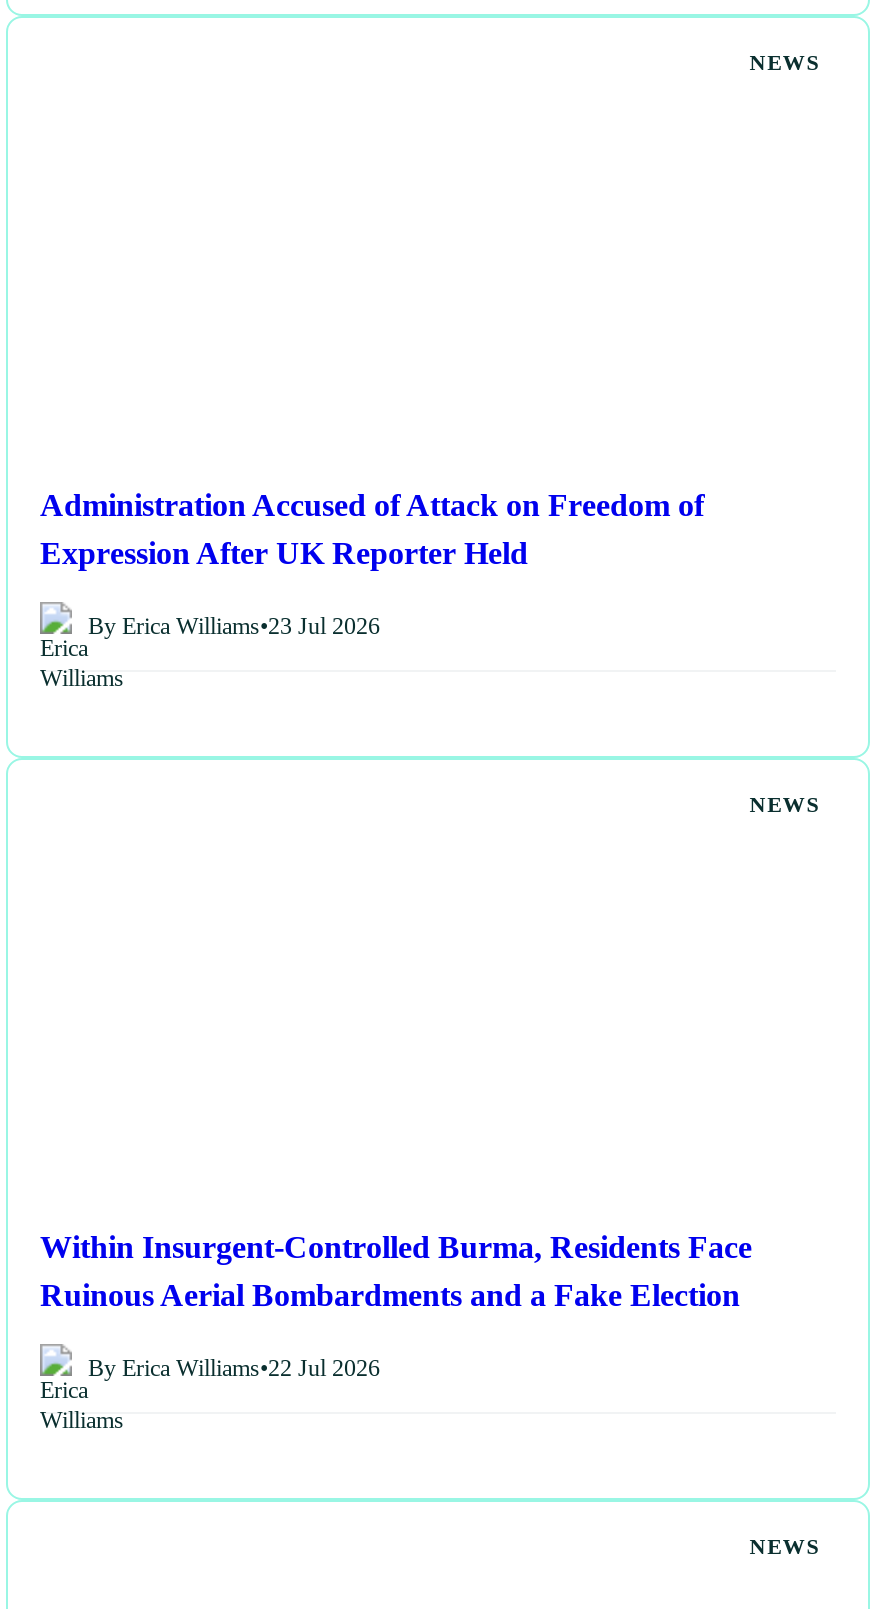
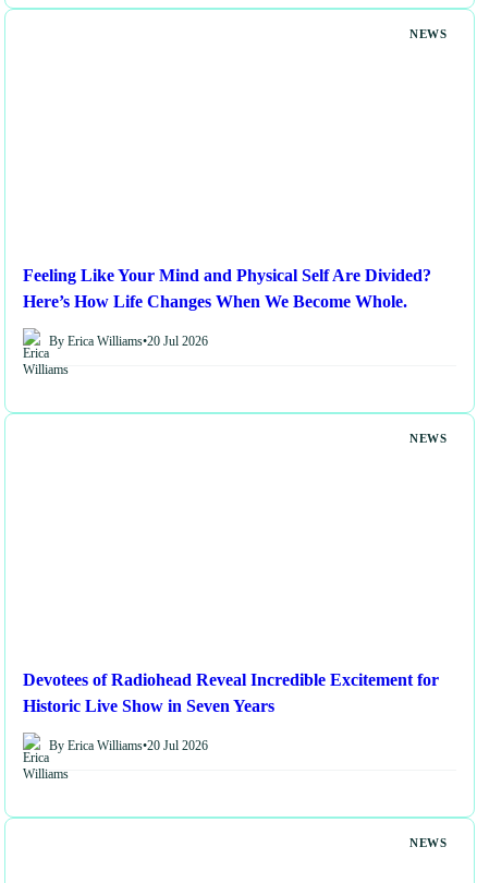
- Administration Accused of Attack on Freedom of
- Expression After UK Reporter Held
+ Feeling Like Your Mind and Physical Self Are Divided?
+ Here’s How Life Changes When We Become Whole.

- By Erica Williams•23 Jul 2026
+ By Erica Williams•20 Jul 2026

- Within Insurgent-Controlled Burma, Residents Face
- Ruinous Aerial Bombardments and a Fake Election
+ Devotees of Radiohead Reveal Incredible Excitement for
+ Historic Live Show in Seven Years

- By Erica Williams•22 Jul 2026
+ By Erica Williams•20 Jul 2026
